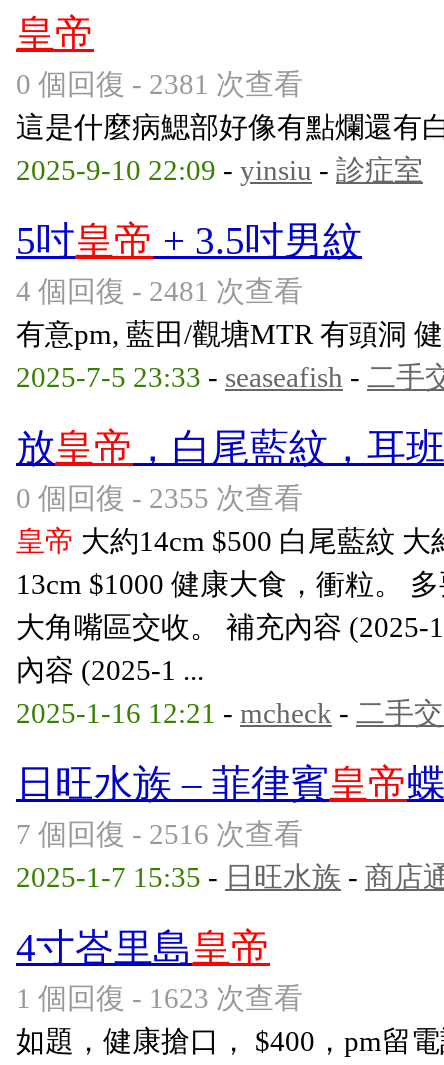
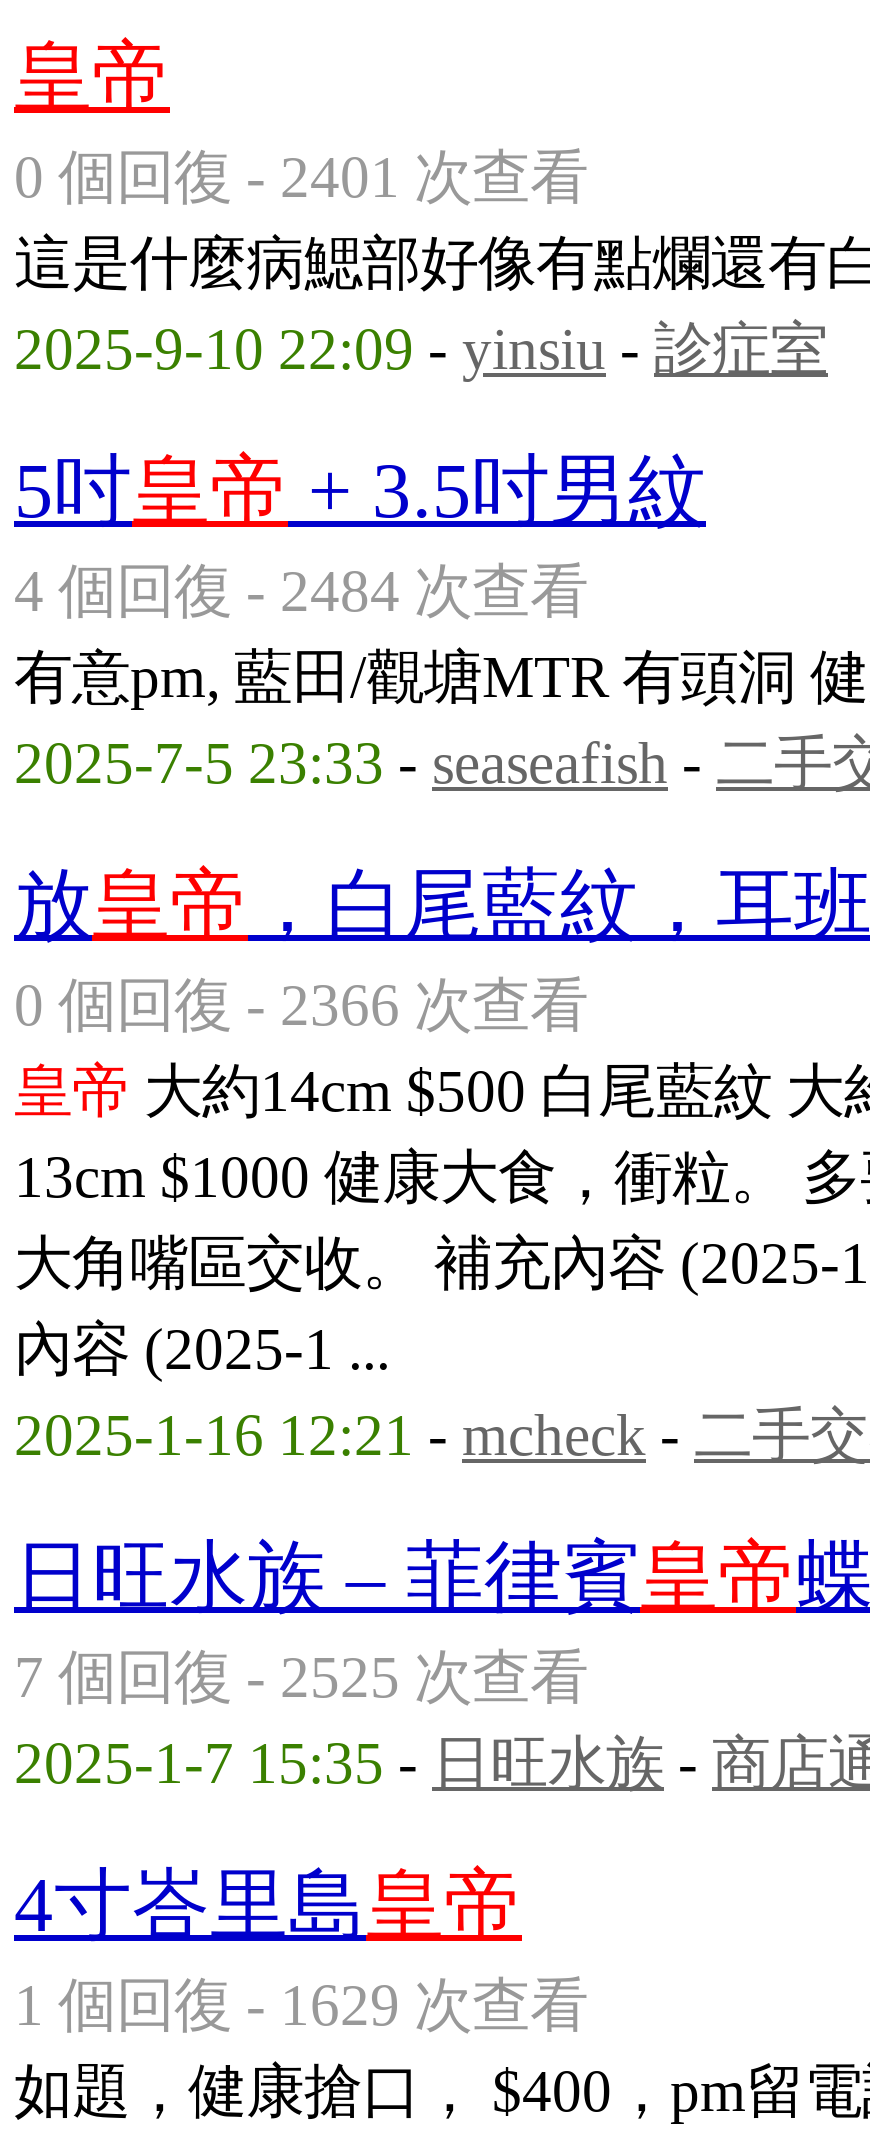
- 0 個回復 - 2381 次查看
+ 0 個回復 - 2401 次查看

- 4 個回復 - 2481 次查看
+ 4 個回復 - 2484 次查看

- 0 個回復 - 2355 次查看
+ 0 個回復 - 2366 次查看

- 7 個回復 - 2516 次查看
+ 7 個回復 - 2525 次查看

- 1 個回復 - 1623 次查看
+ 1 個回復 - 1629 次查看
